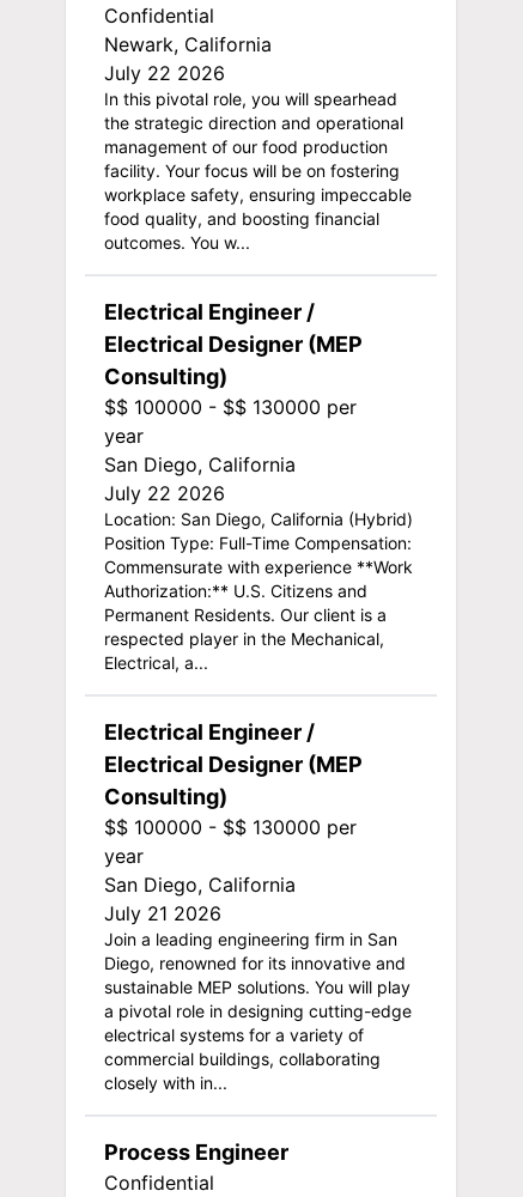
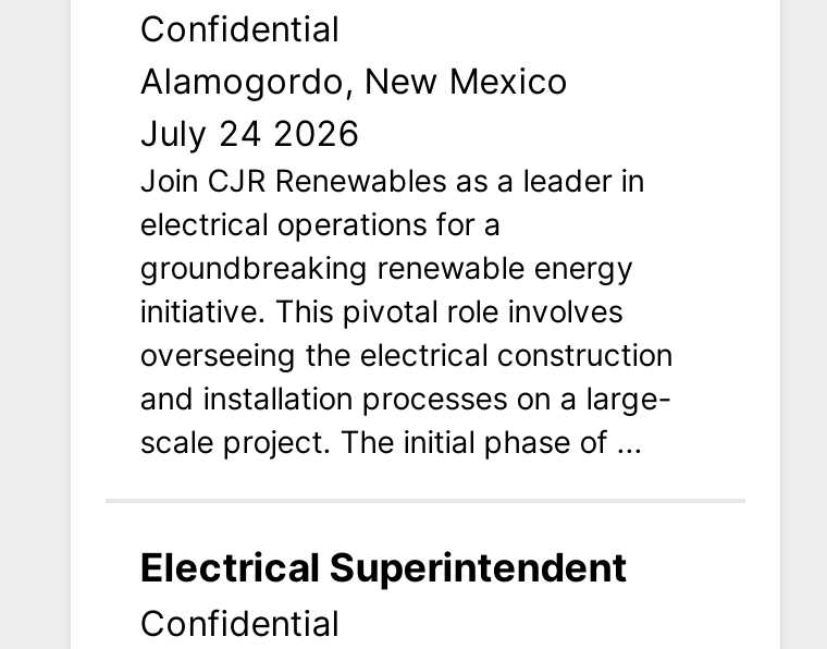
- Newark, California
- July 22 2026
- In this pivotal role, you will spearhead
- the strategic direction and operational
- management of our food production
- facility. Your focus will be on fostering
- workplace safety, ensuring impeccable
- food quality, and boosting financial
- outcomes. You w...
- Electrical Engineer /
- Electrical Designer (MEP
- Consulting)
- $$ 100000 - $$ 130000 per
- year
- San Diego, California
- July 22 2026
- Location: San Diego, California (Hybrid)
- Position Type: Full-Time Compensation:
- Commensurate with experience **Work
- Authorization:** U.S. Citizens and
- Permanent Residents. Our client is a
- respected player in the Mechanical,
- Electrical, a...
- Electrical Engineer /
- Electrical Designer (MEP
- Consulting)
- $$ 100000 - $$ 130000 per
- year
- San Diego, California
- July 21 2026
- Join a leading engineering firm in San
- Diego, renowned for its innovative and
- sustainable MEP solutions. You will play
- a pivotal role in designing cutting-edge
- electrical systems for a variety of
- commercial buildings, collaborating
- closely with in...
- Process Engineer
+ Alamogordo, New Mexico
+ July 24 2026
+ Join CJR Renewables as a leader in
+ electrical operations for a
+ groundbreaking renewable energy
+ initiative. This pivotal role involves
+ overseeing the electrical construction
+ and installation processes on a large-
+ scale project. The initial phase of ...
+ Electrical Superintendent
